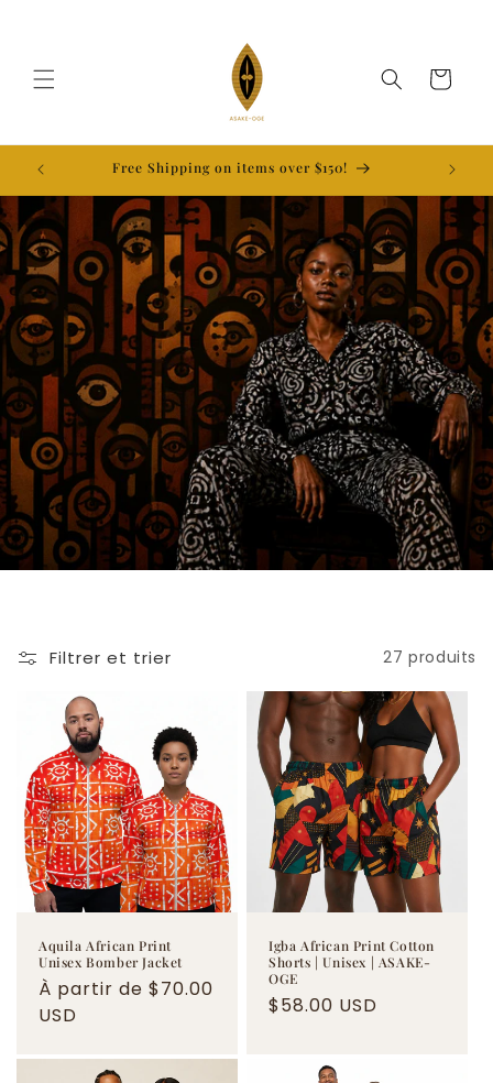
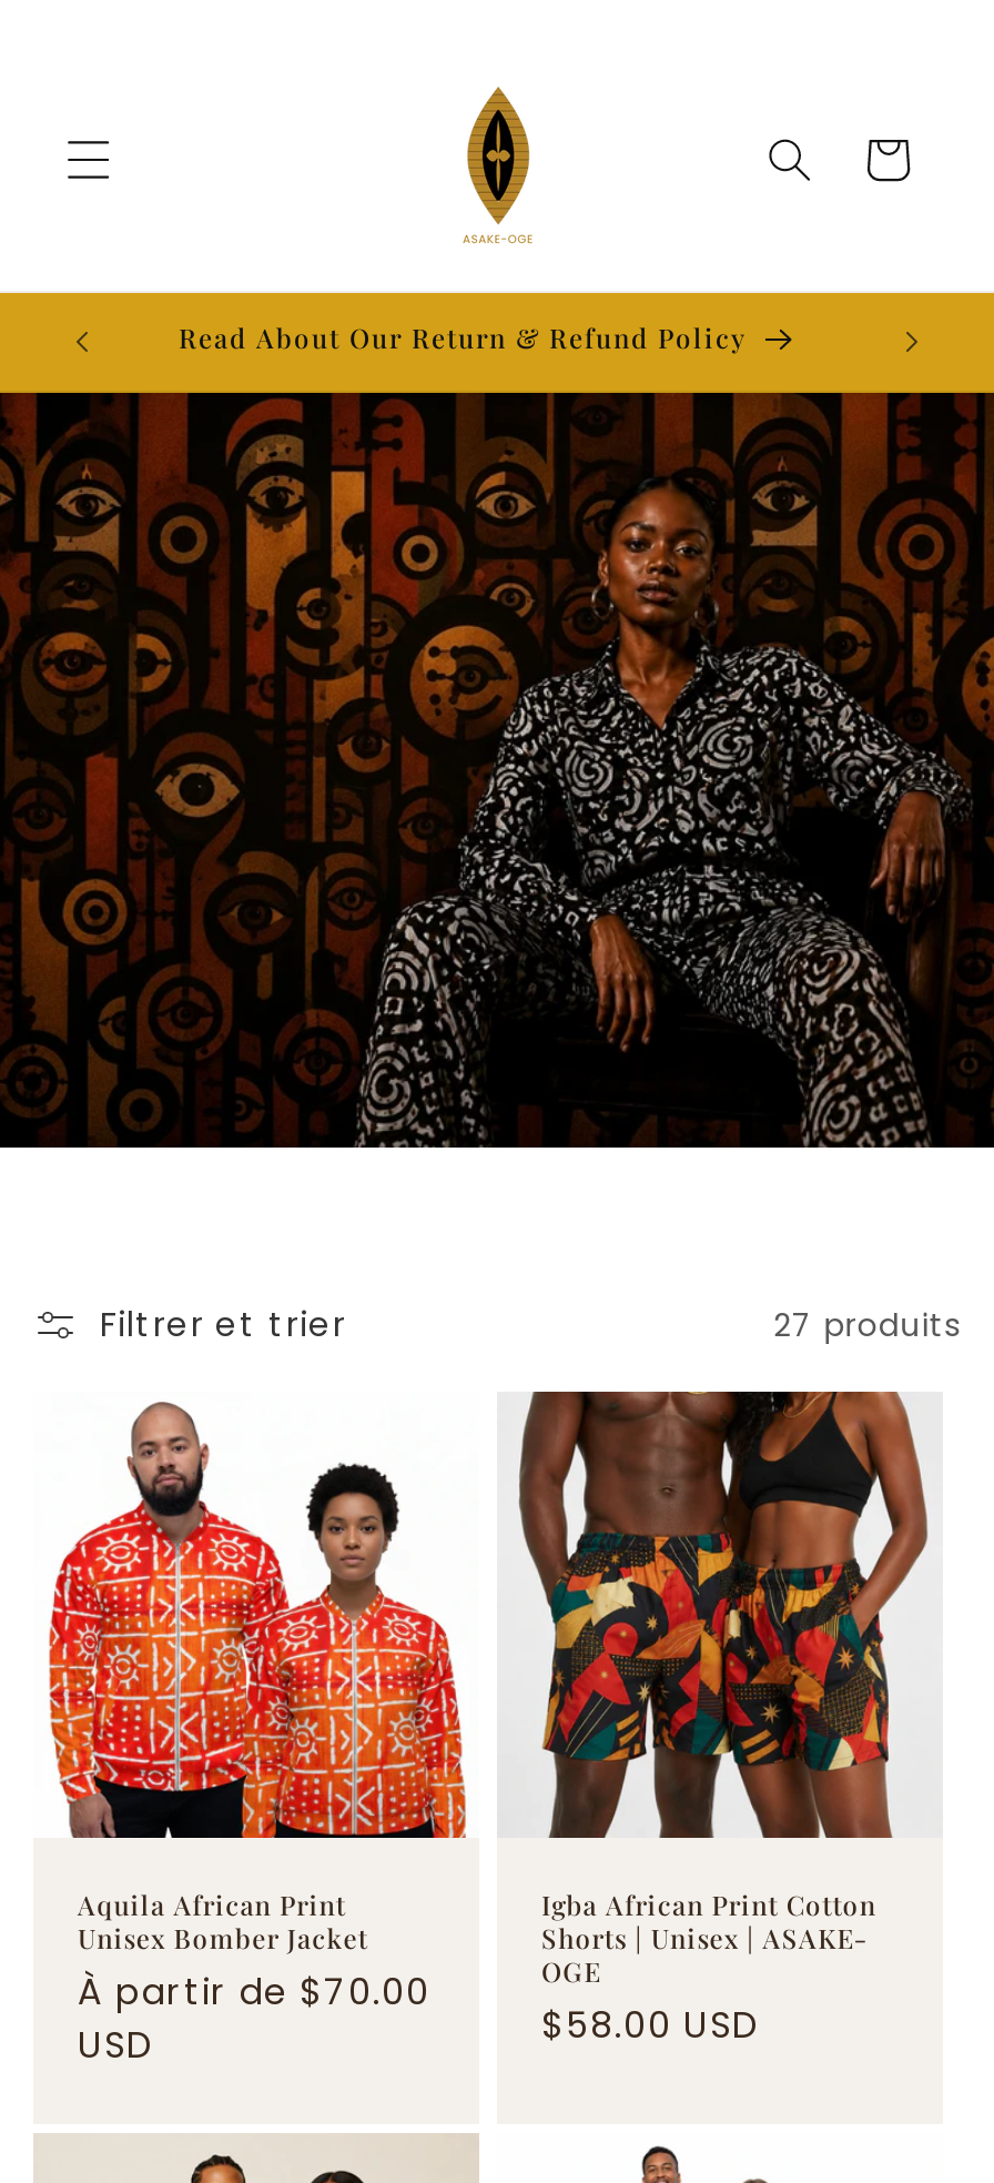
- Free Shipping on items over $150!
+ Read About Our Return & Refund Policy
